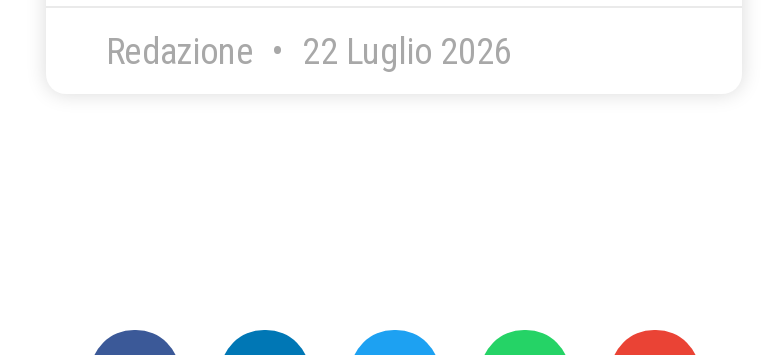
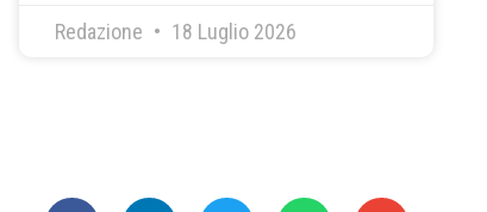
- Redazione 22 Luglio 2026
+ Redazione 18 Luglio 2026
